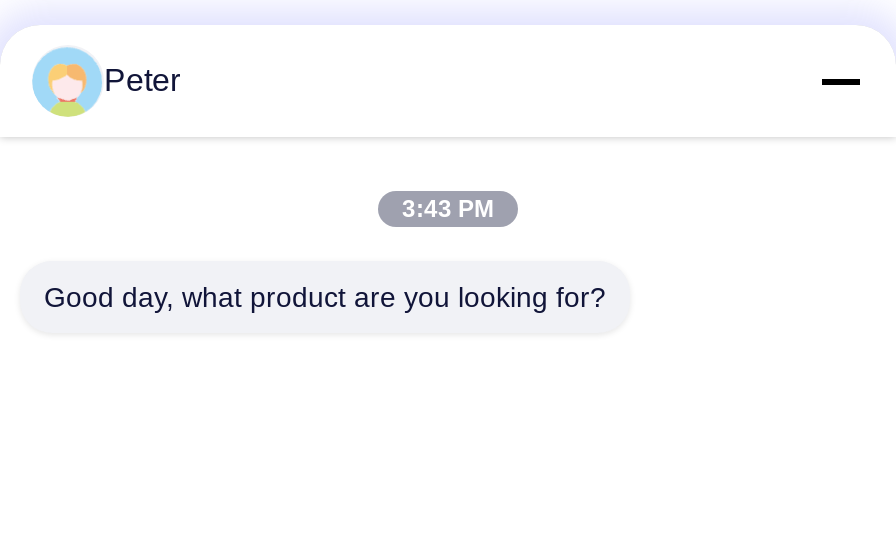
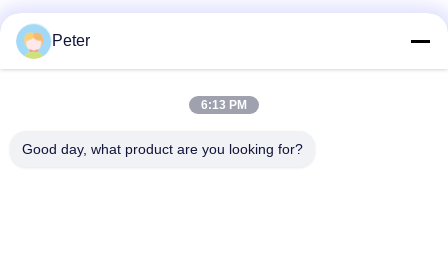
- 3:43 PM
+ 6:13 PM
